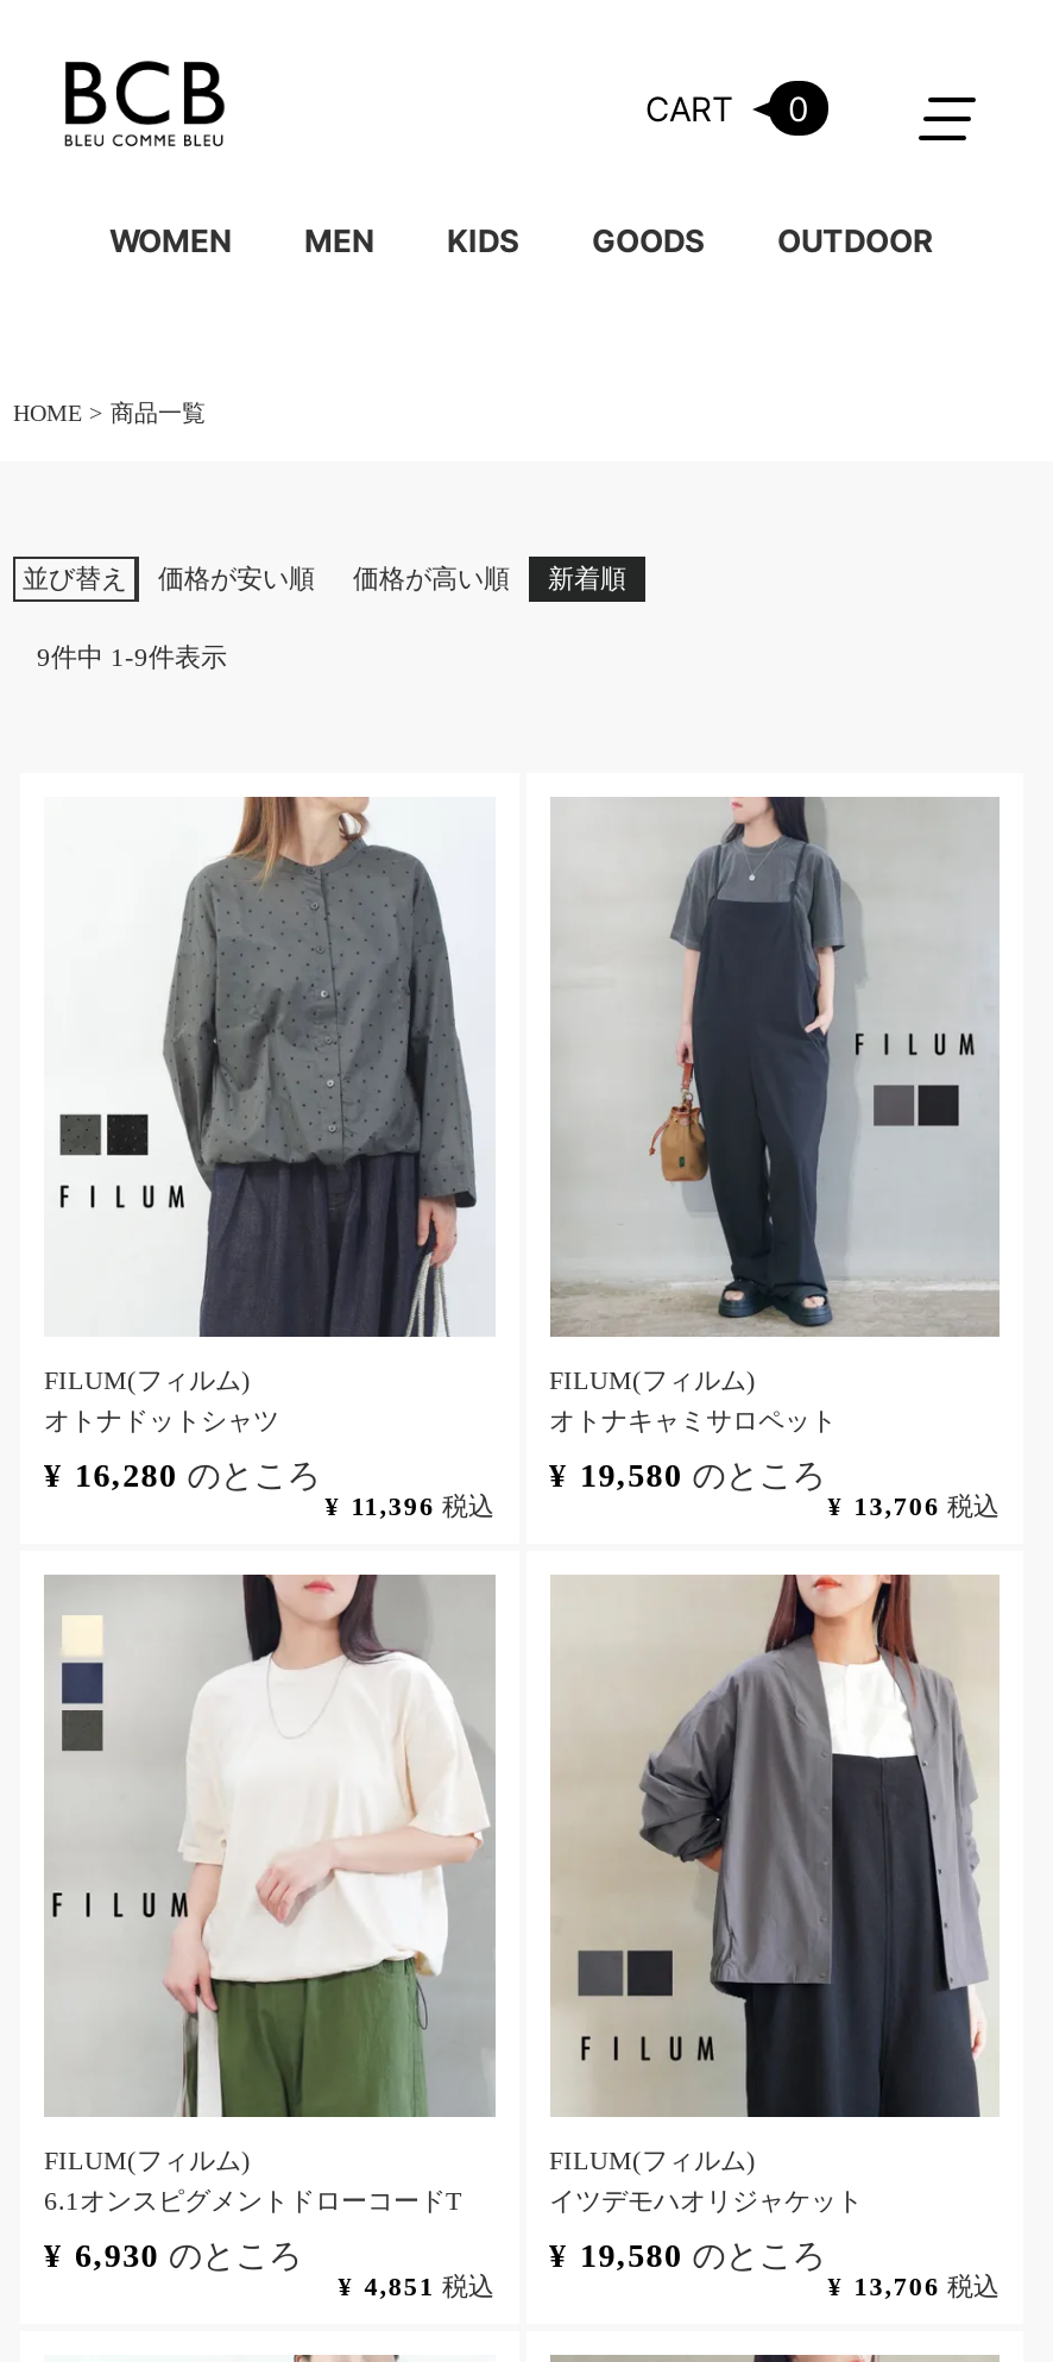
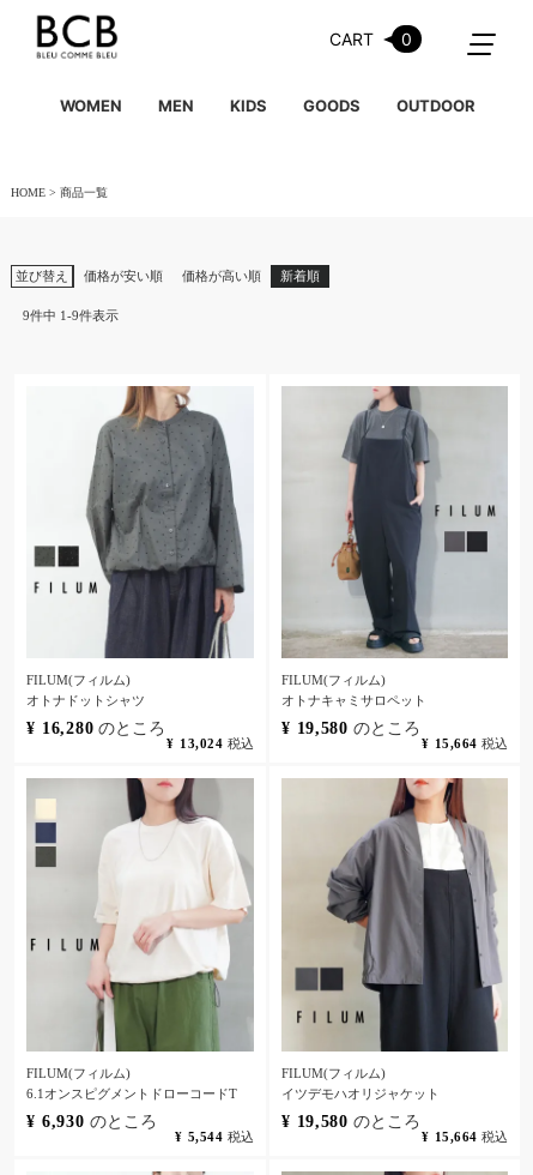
- ¥ 11,396 税込
+ ¥ 13,024 税込

- ¥ 13,706 税込
+ ¥ 15,664 税込

- ¥ 4,851 税込
+ ¥ 5,544 税込

- ¥ 13,706 税込
+ ¥ 15,664 税込
